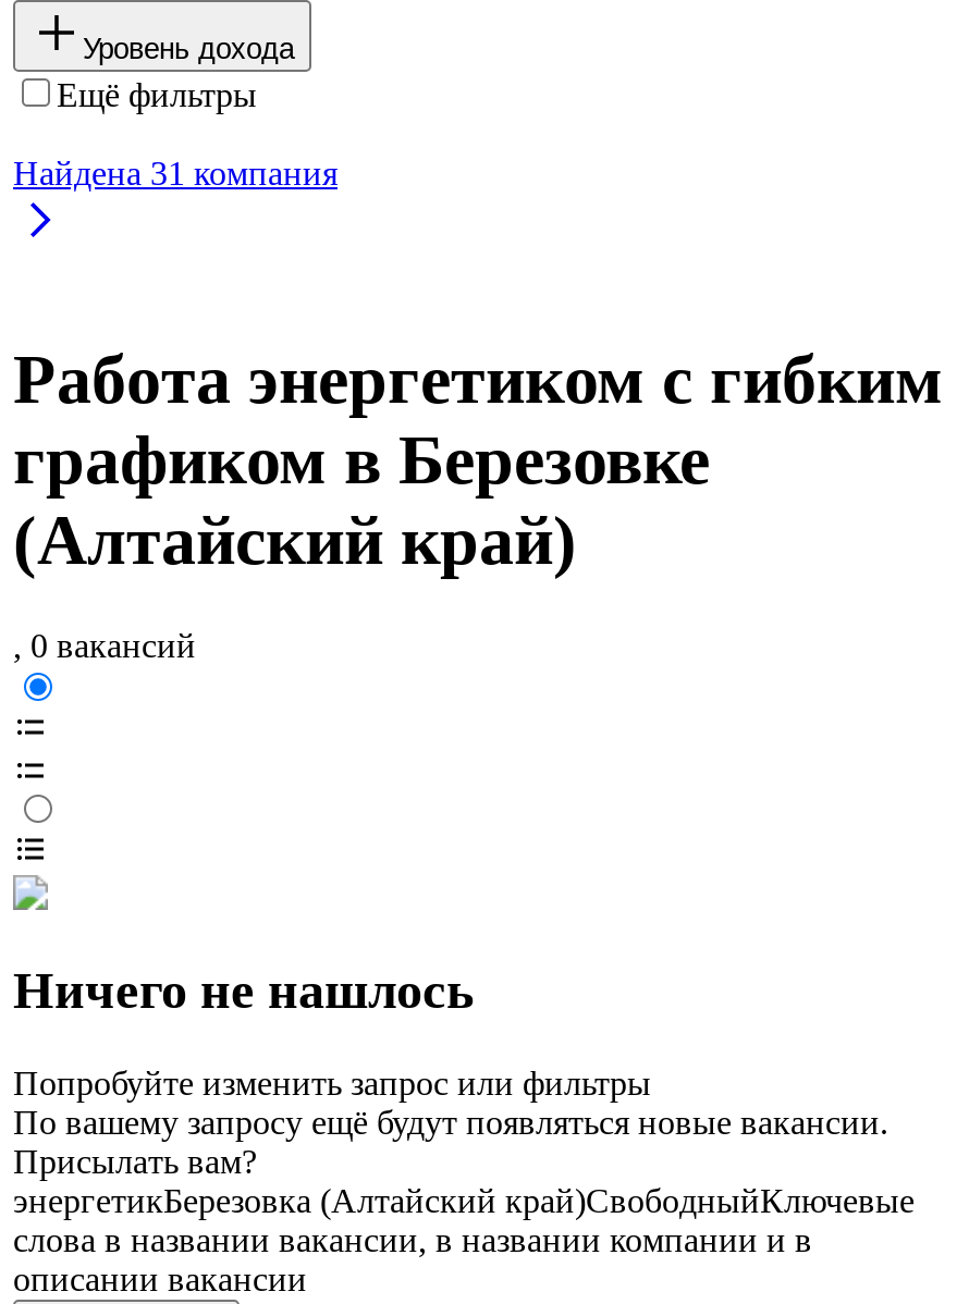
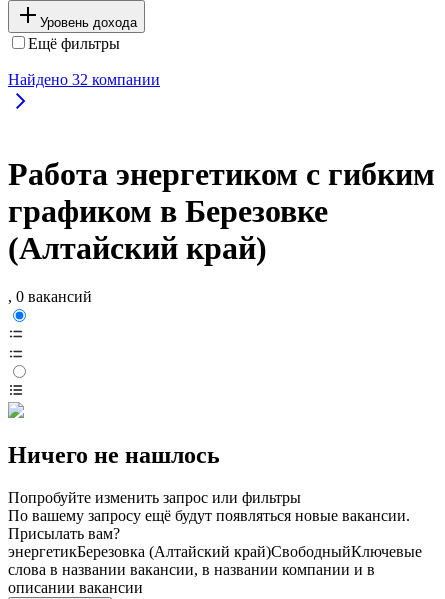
- Найдена 31 компания
+ Найдено 32 компании
